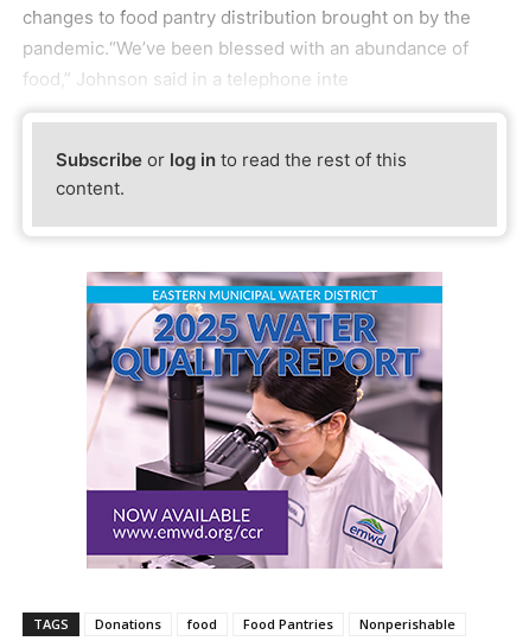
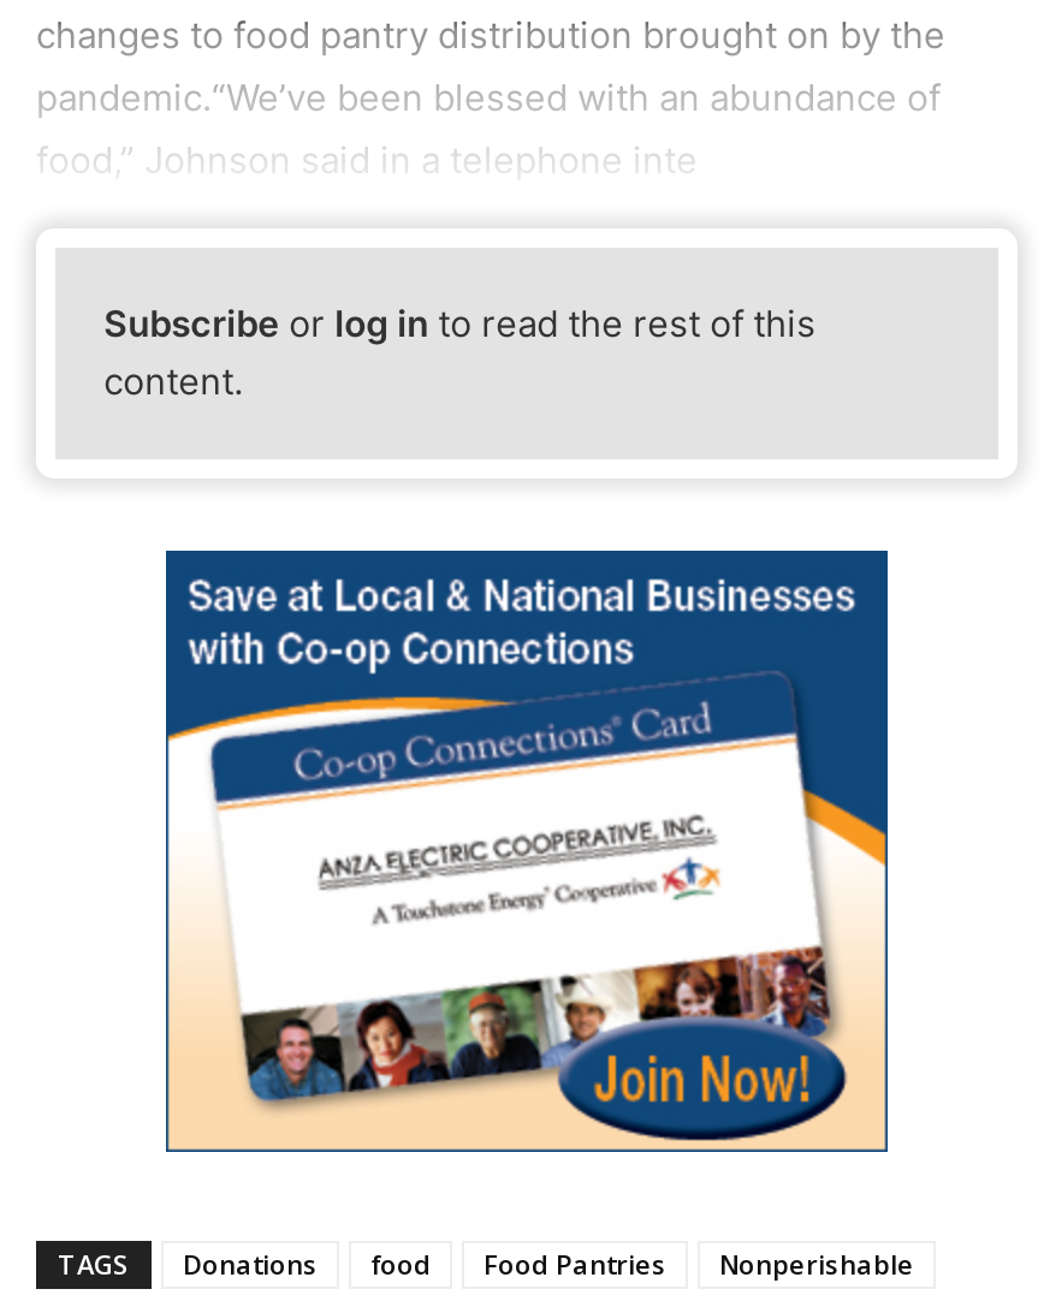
- [image]
+ [image]
